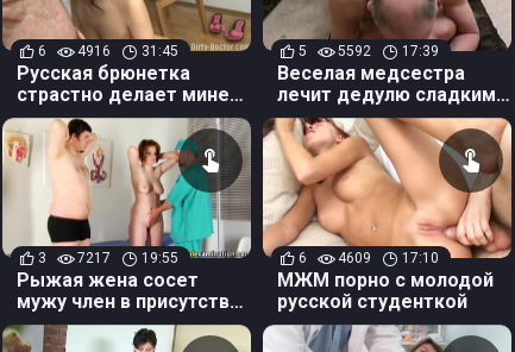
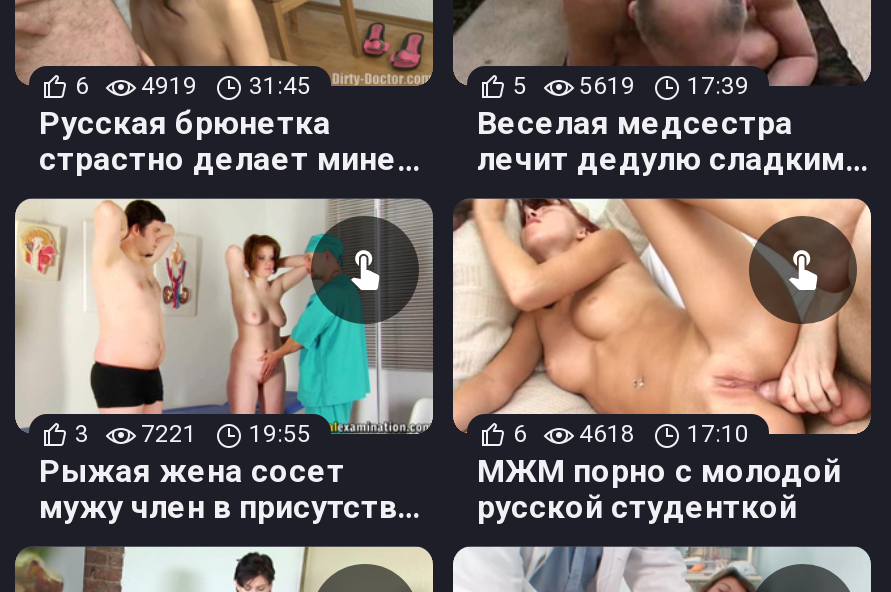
- 6 4916 31:45
+ 6 4919 31:45

- 5 5592 17:39
+ 5 5619 17:39

- 3 7217 19:55
+ 3 7221 19:55

- 6 4609 17:10
+ 6 4618 17:10
